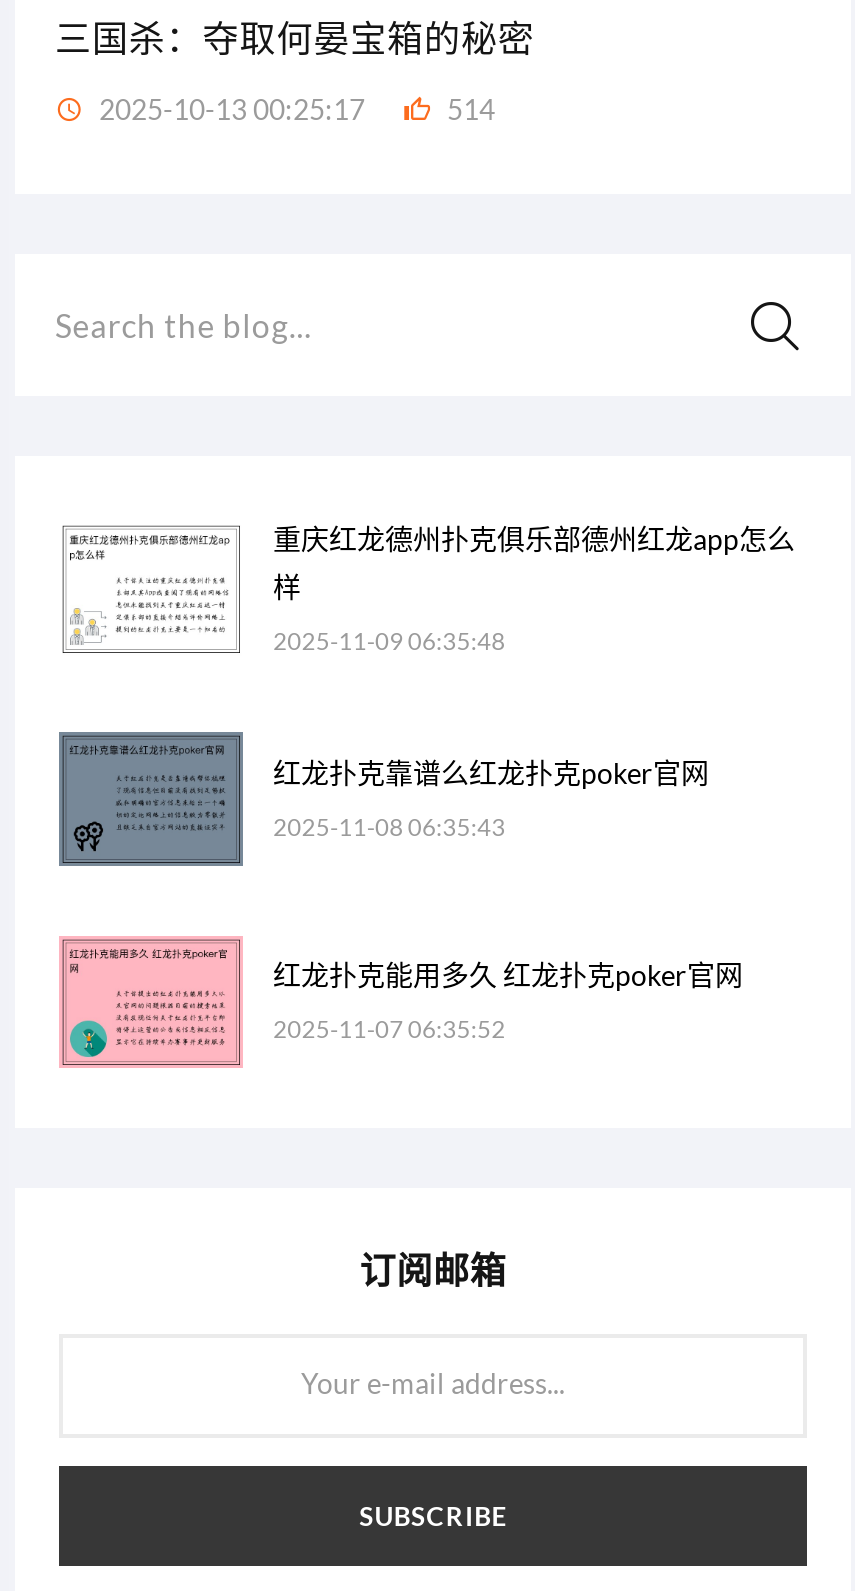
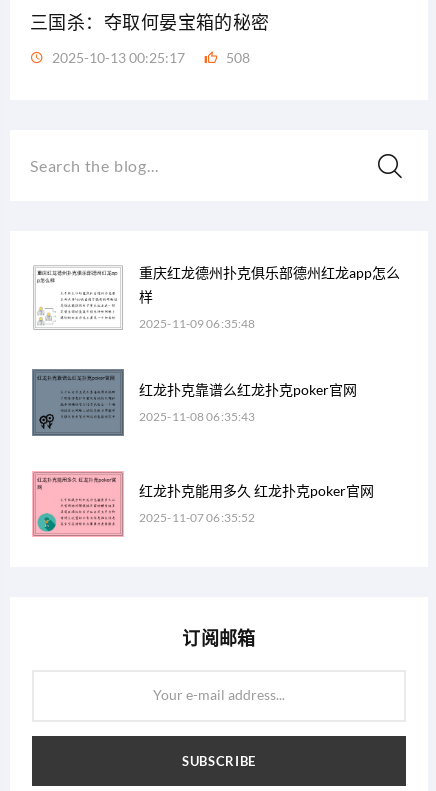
- 514
+ 508
